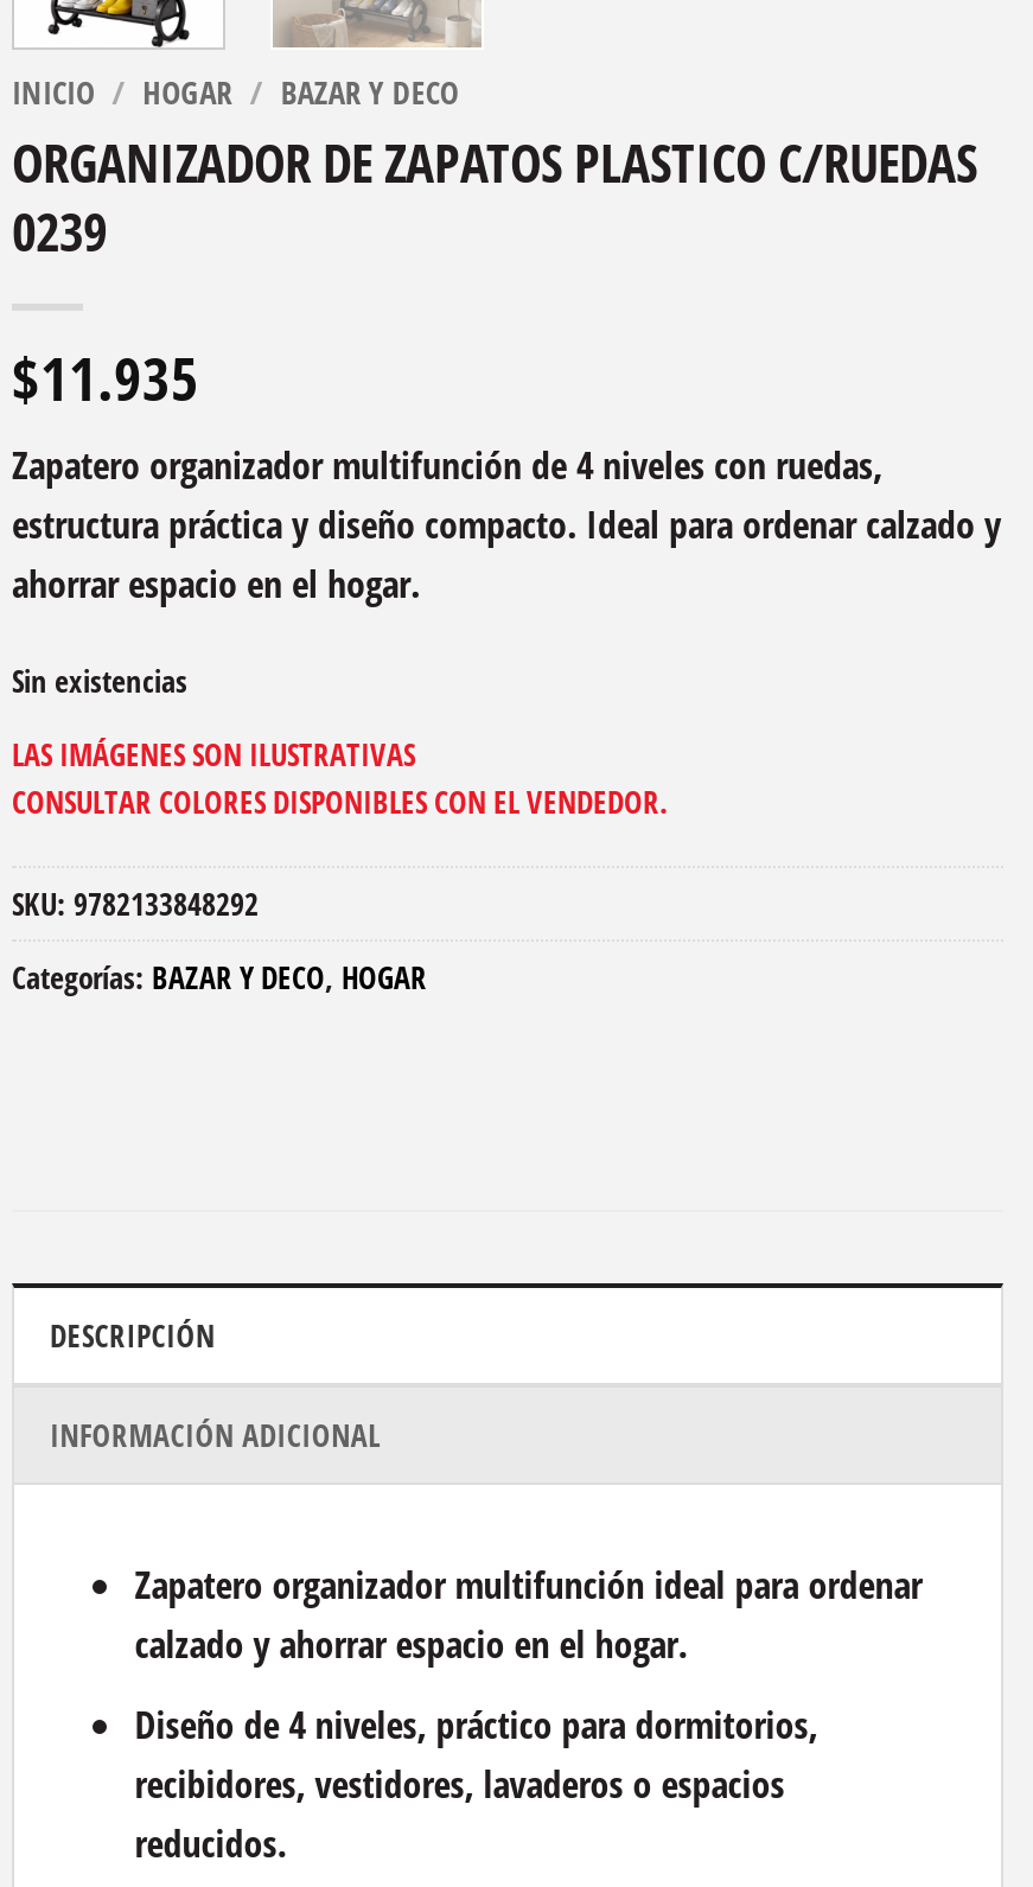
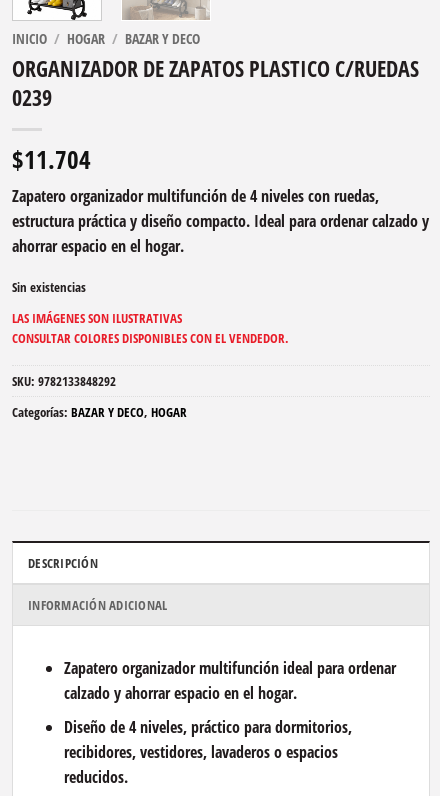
- $11.935
+ $11.704
